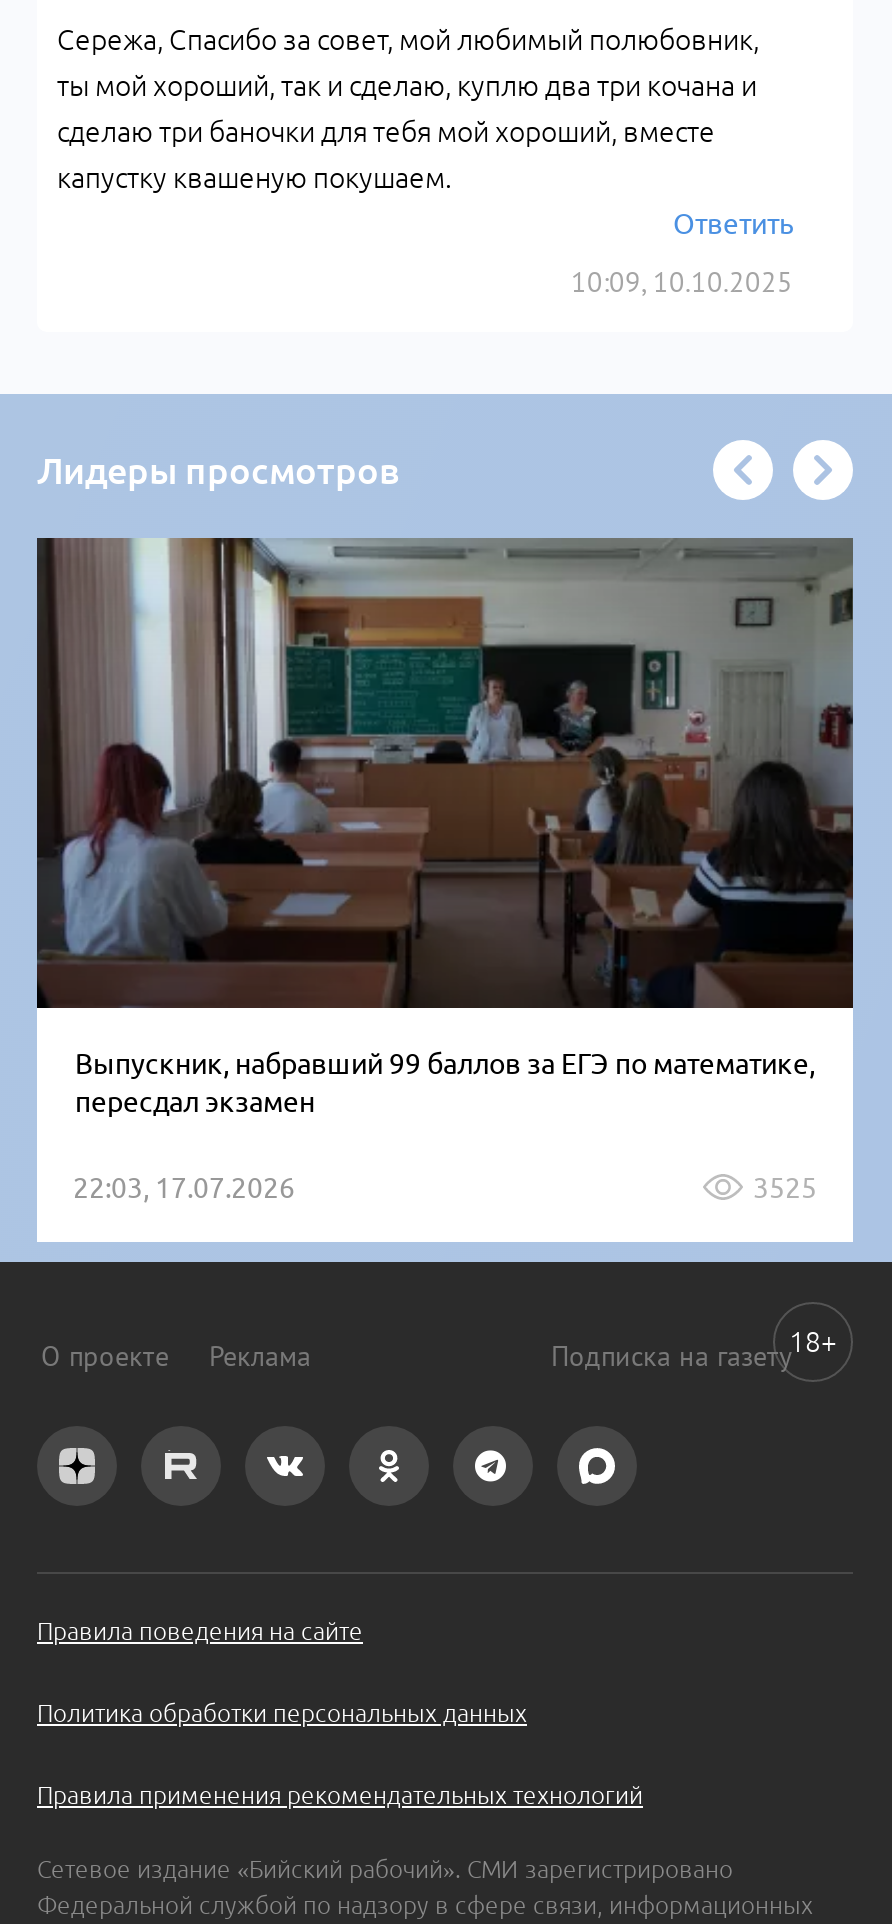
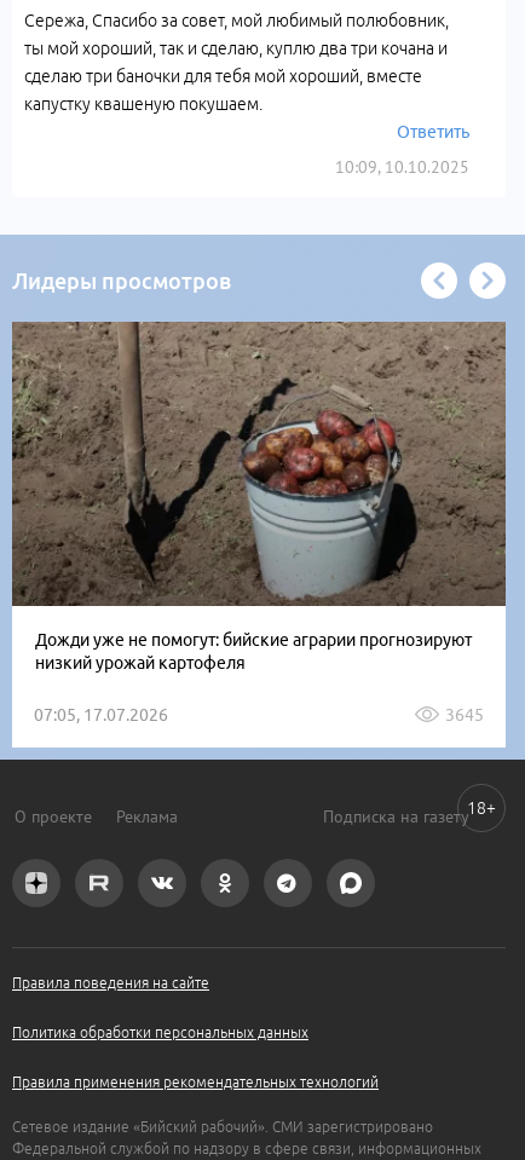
- [image]
- Выпускник, набравший 99 баллов за ЕГЭ по математике,
- пересдал экзамен
+ [image]
+ Дожди уже не помогут: бийские аграрии прогнозируют
+ низкий урожай картофеля

- 22:03, 17.07.2026
- 3525
+ 07:05, 17.07.2026
+ 3645
